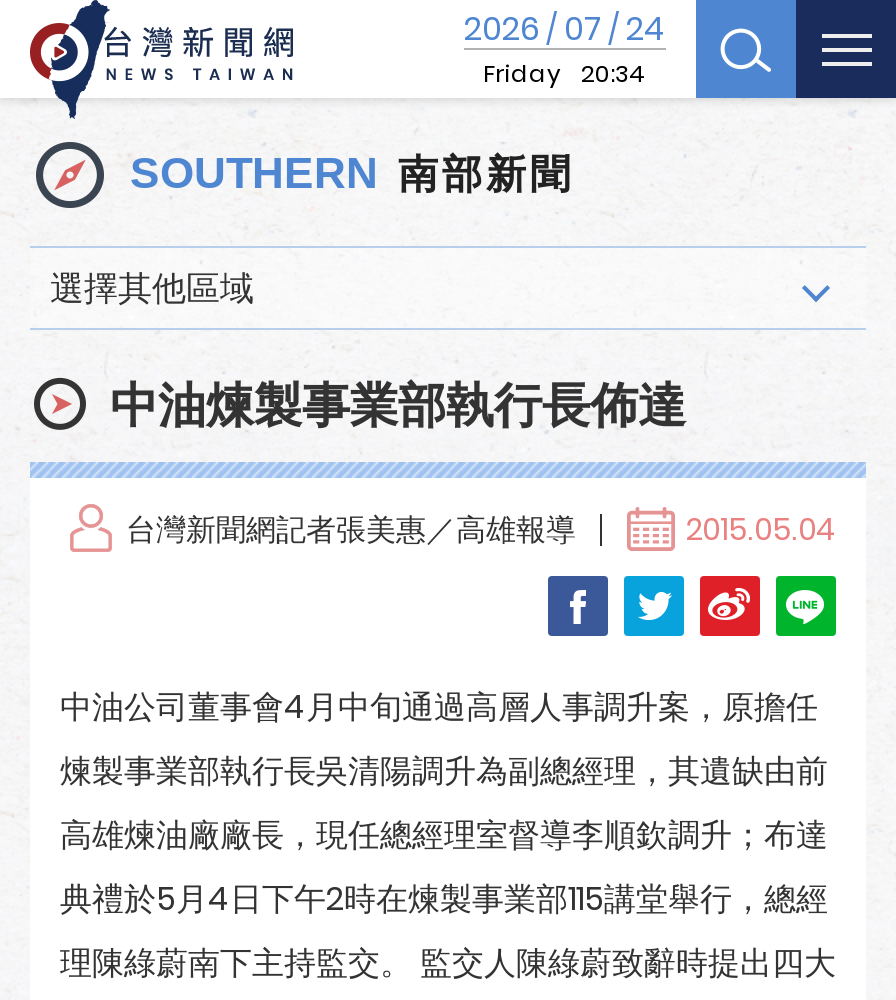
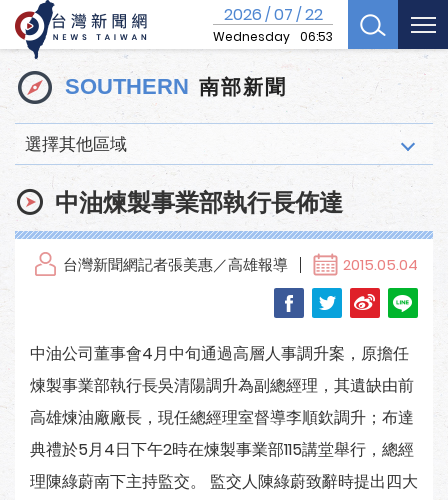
- 2026 / 07 / 24
- Friday 20:34
+ 2026 / 07 / 22
+ Wednesday 06:53
